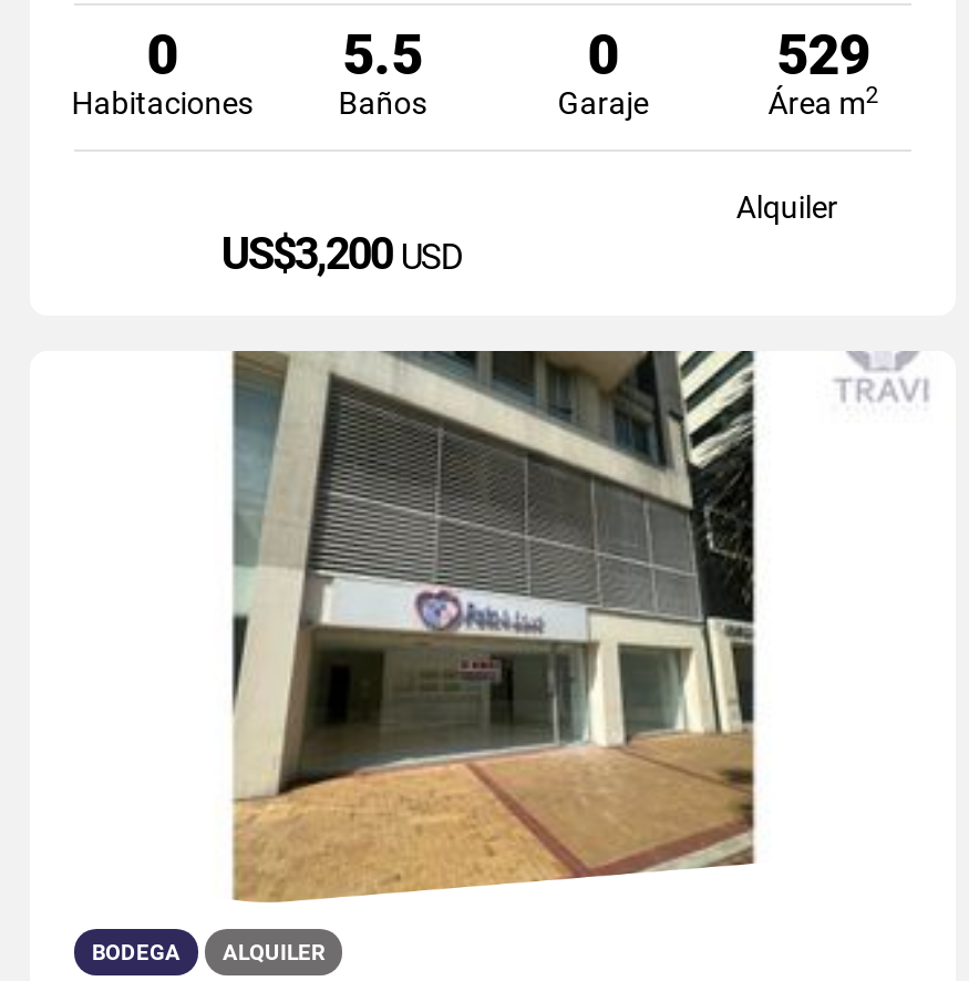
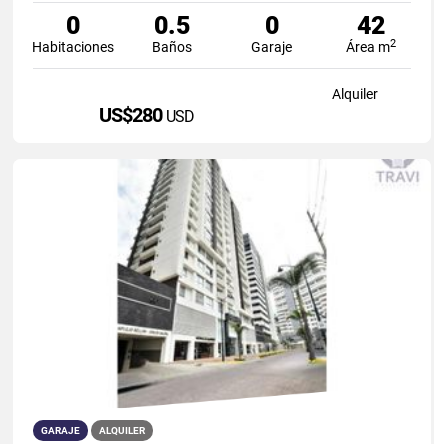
- 5.5
+ 0.5

- 529
+ 42

- US$3,200 USD
+ US$280 USD

- [image]
+ [image]

- BODEGA
+ GARAJE
